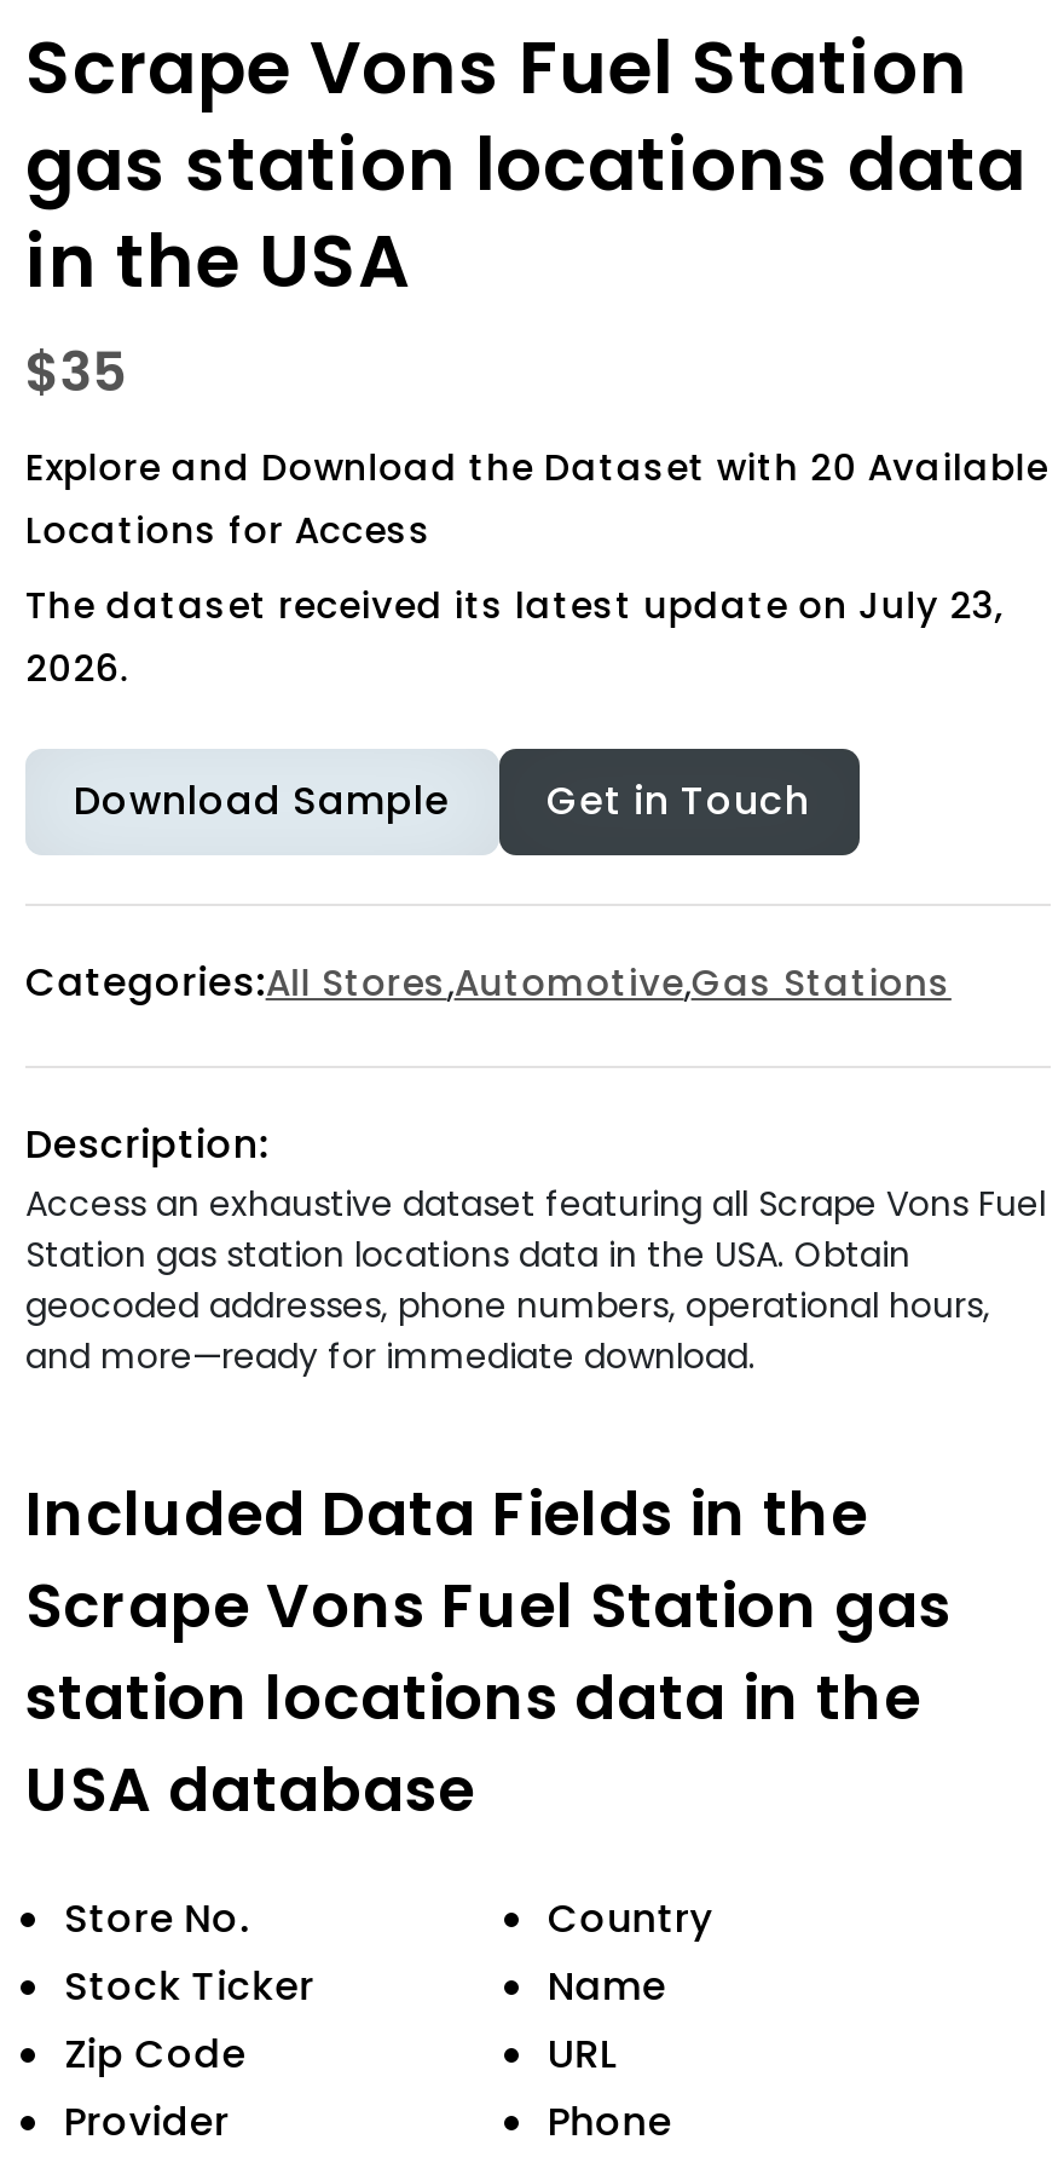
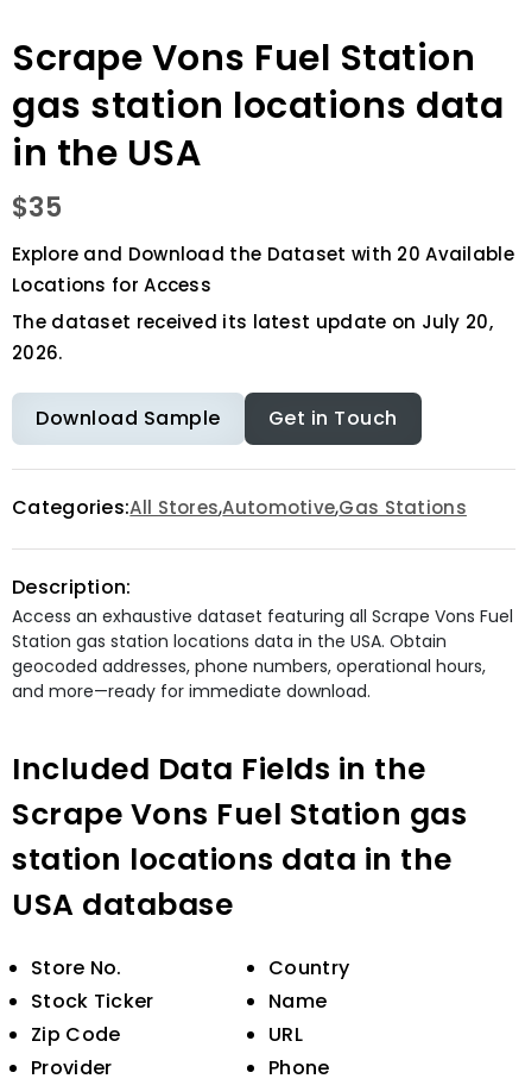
- The dataset received its latest update on July 23,
+ The dataset received its latest update on July 20,
